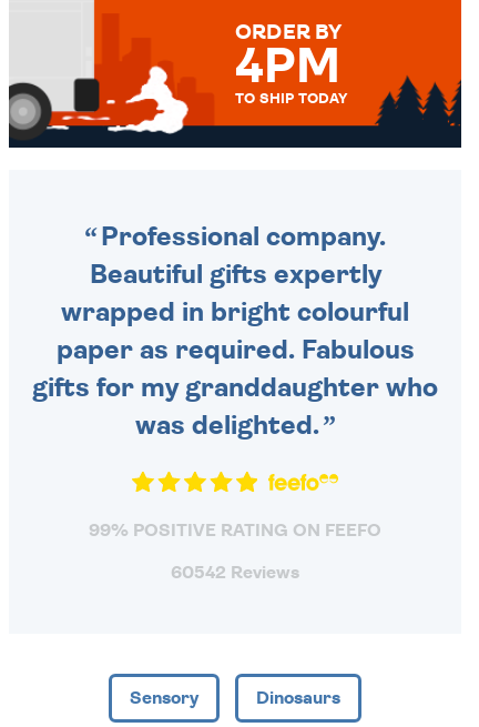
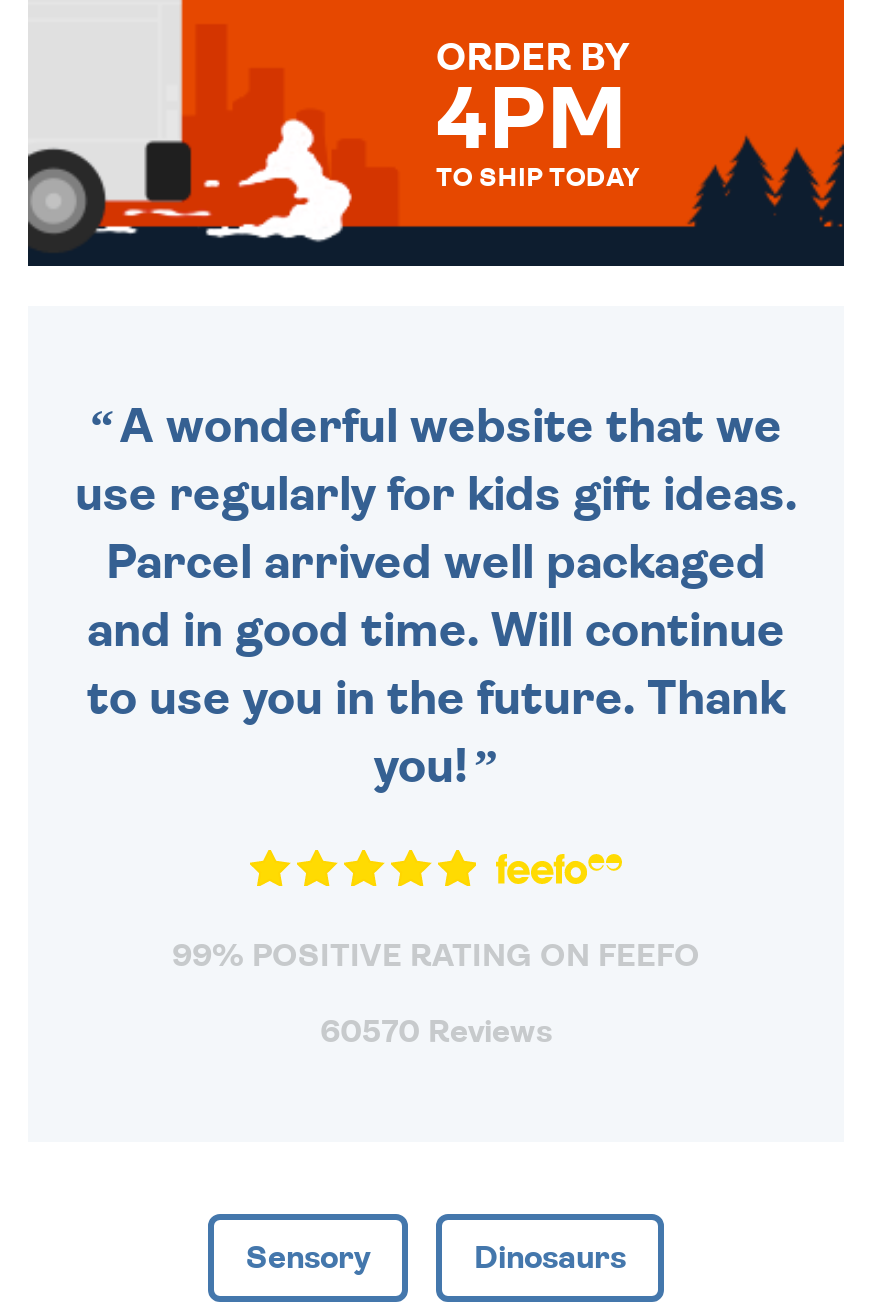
- Professional company.
- Beautiful gifts expertly
- wrapped in bright colourful
- paper as required. Fabulous
- gifts for my granddaughter who
- was delighted.
+ A wonderful website that we
+ use regularly for kids gift ideas.
+ Parcel arrived well packaged
+ and in good time. Will continue
+ to use you in the future. Thank
+ you!

- 60542 Reviews
+ 60570 Reviews
